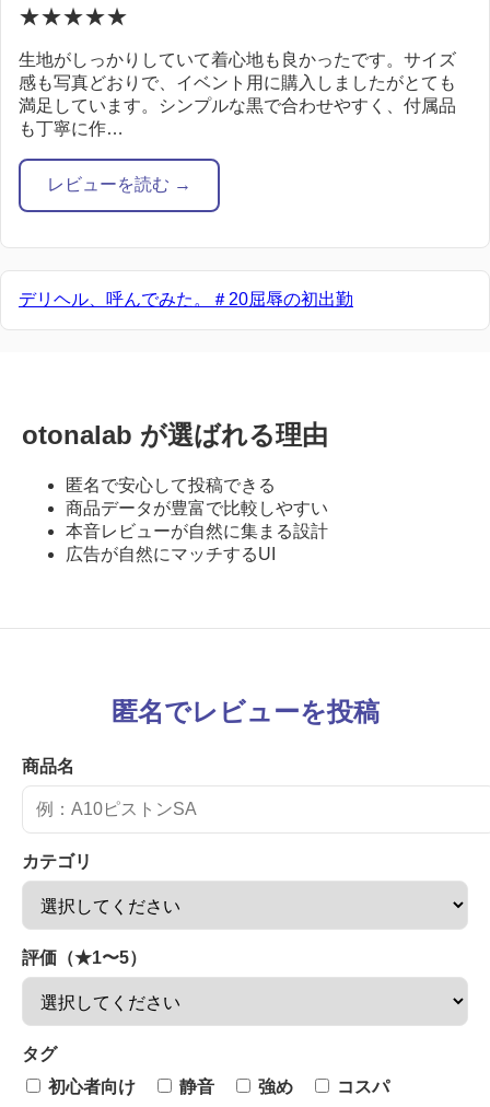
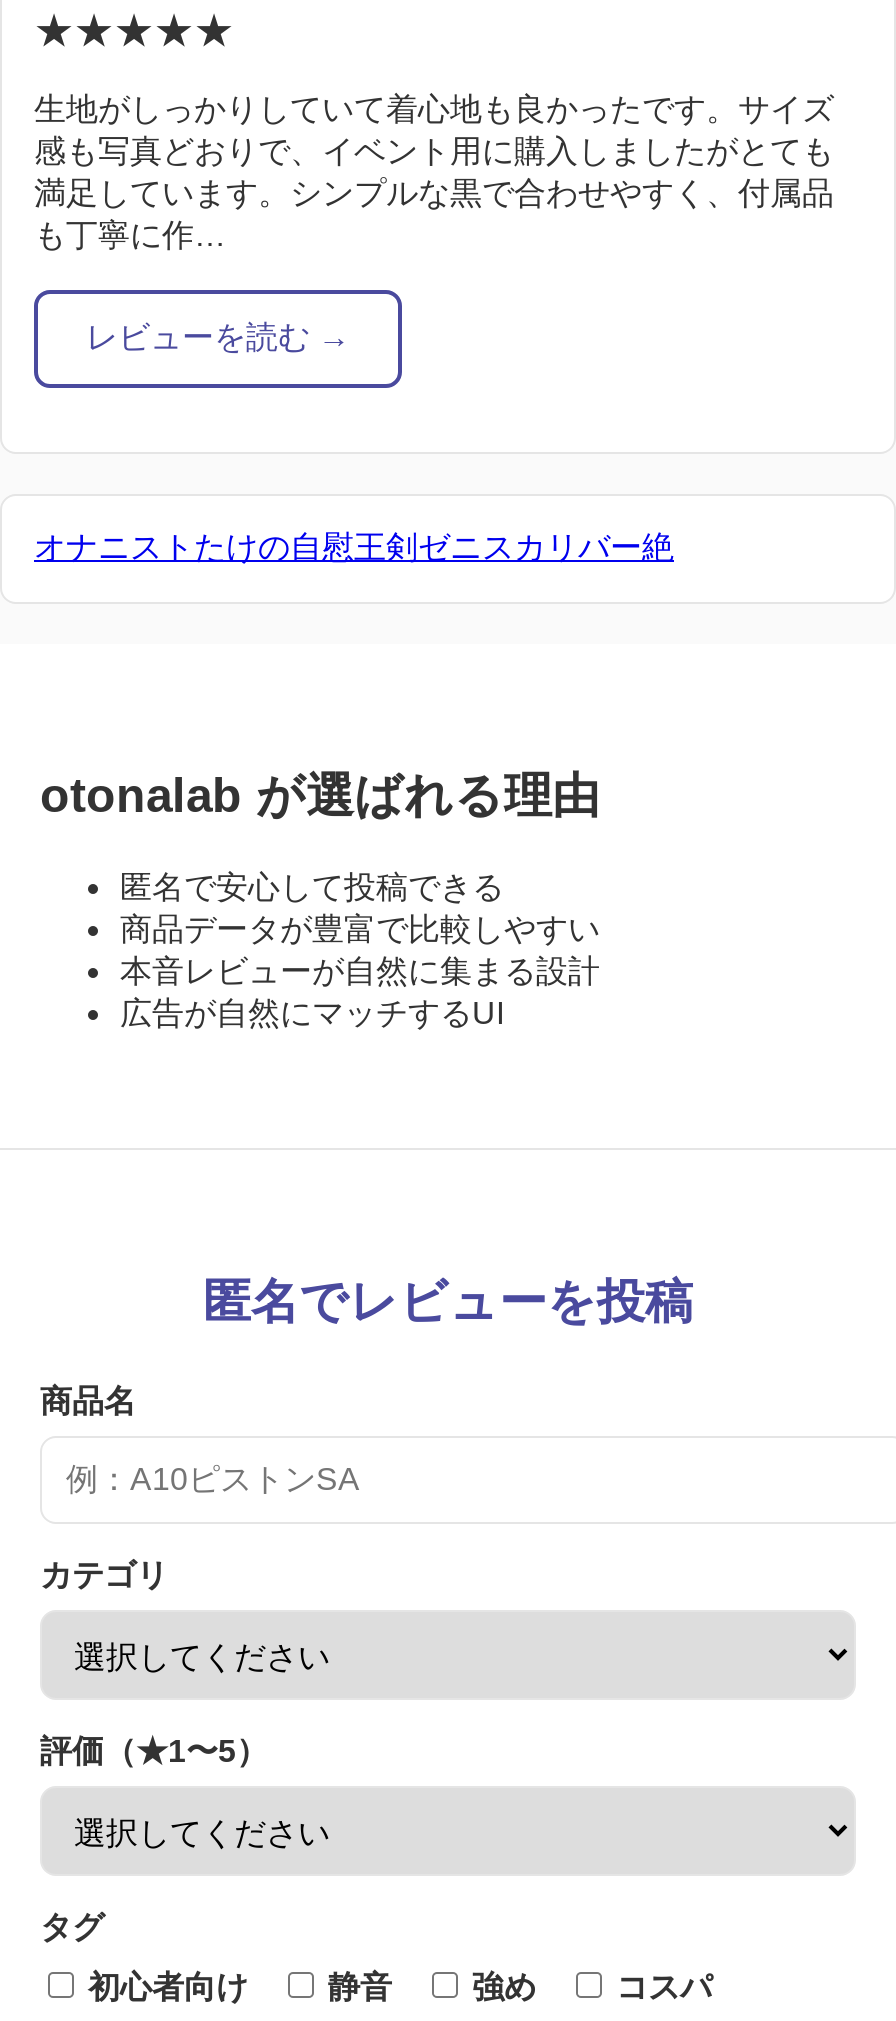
- デリヘル、呼んでみた。＃20屈辱の初出勤
+ オナニストたけの自慰王剣ゼニスカリバー絶
